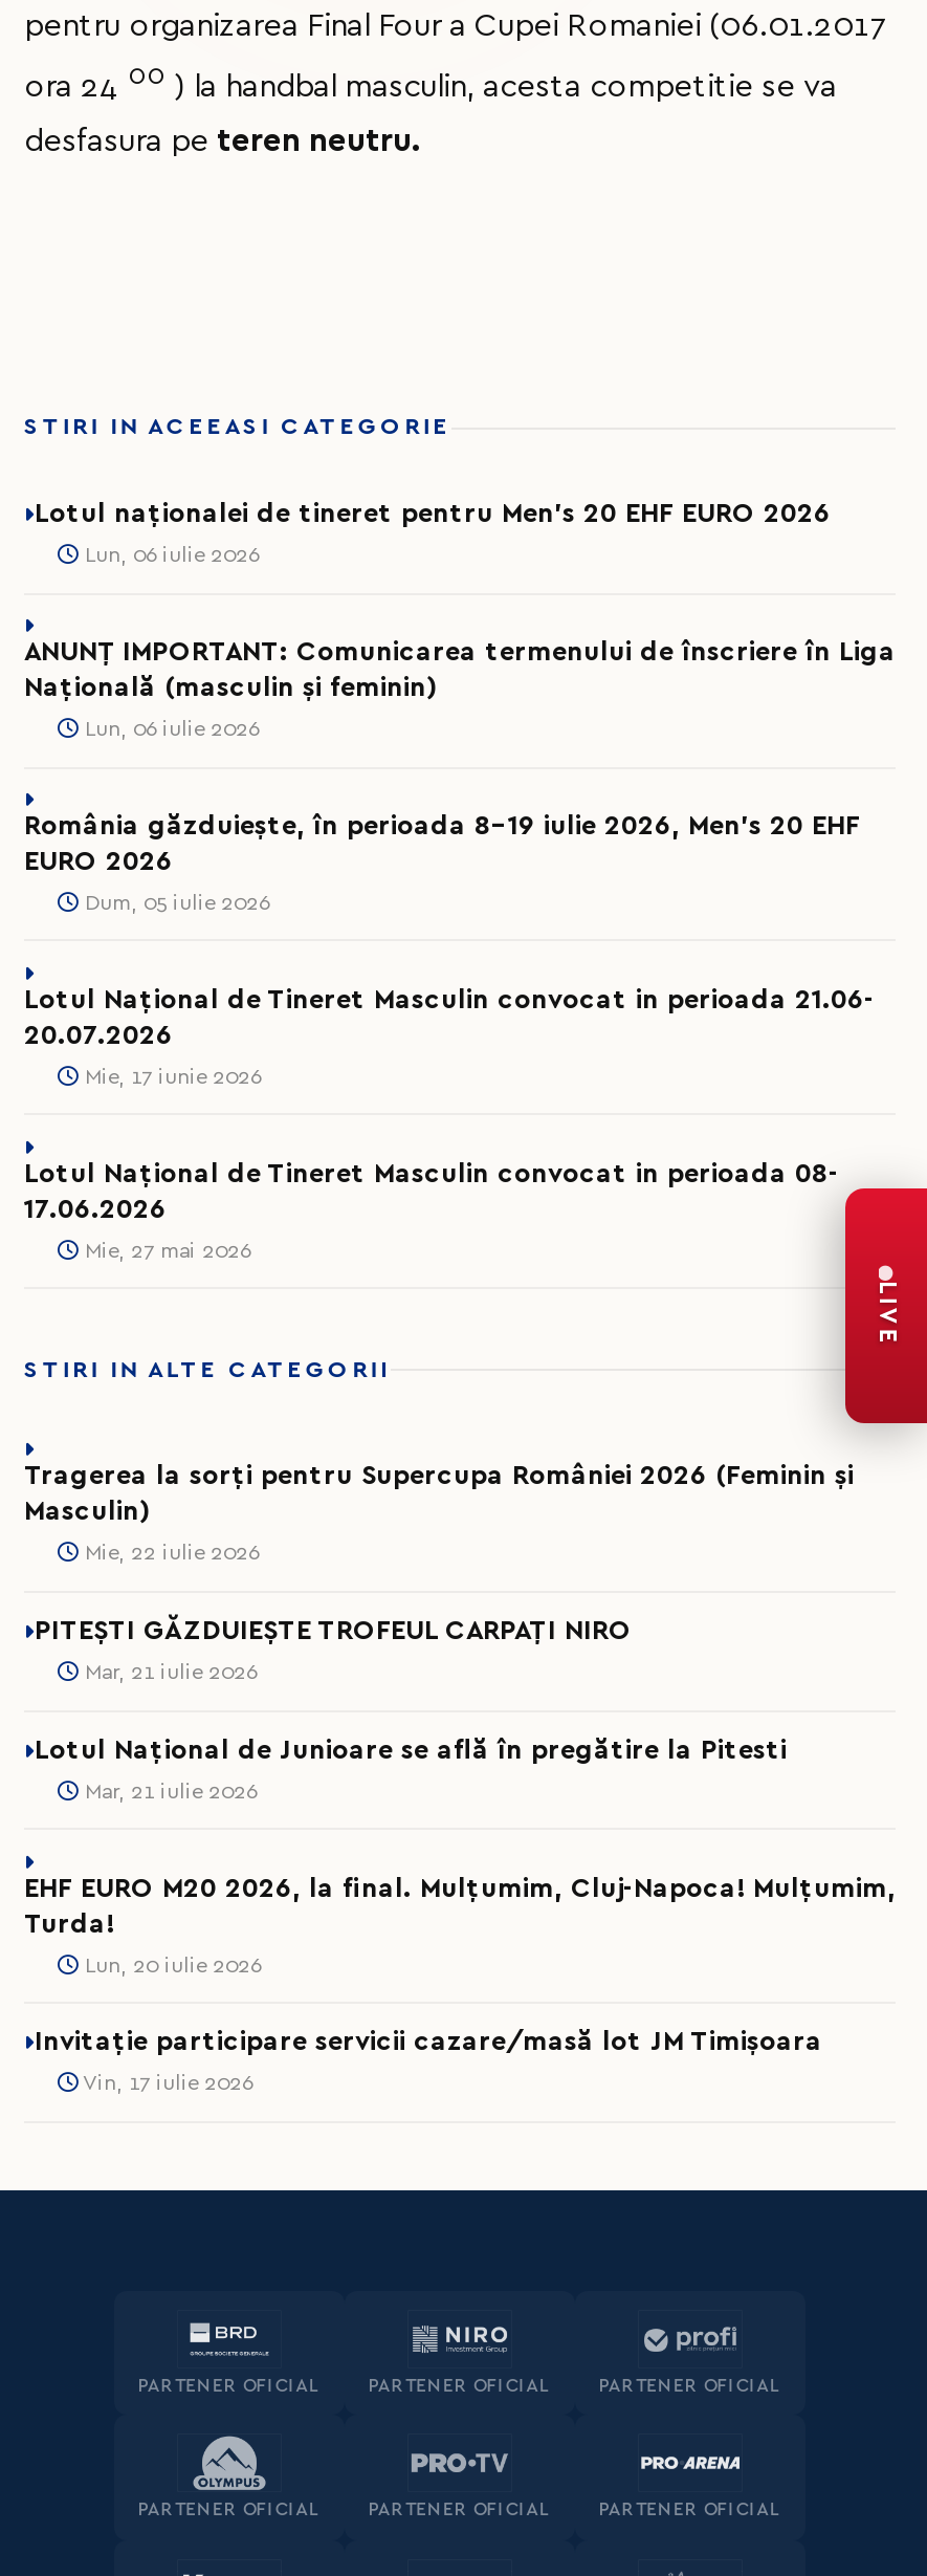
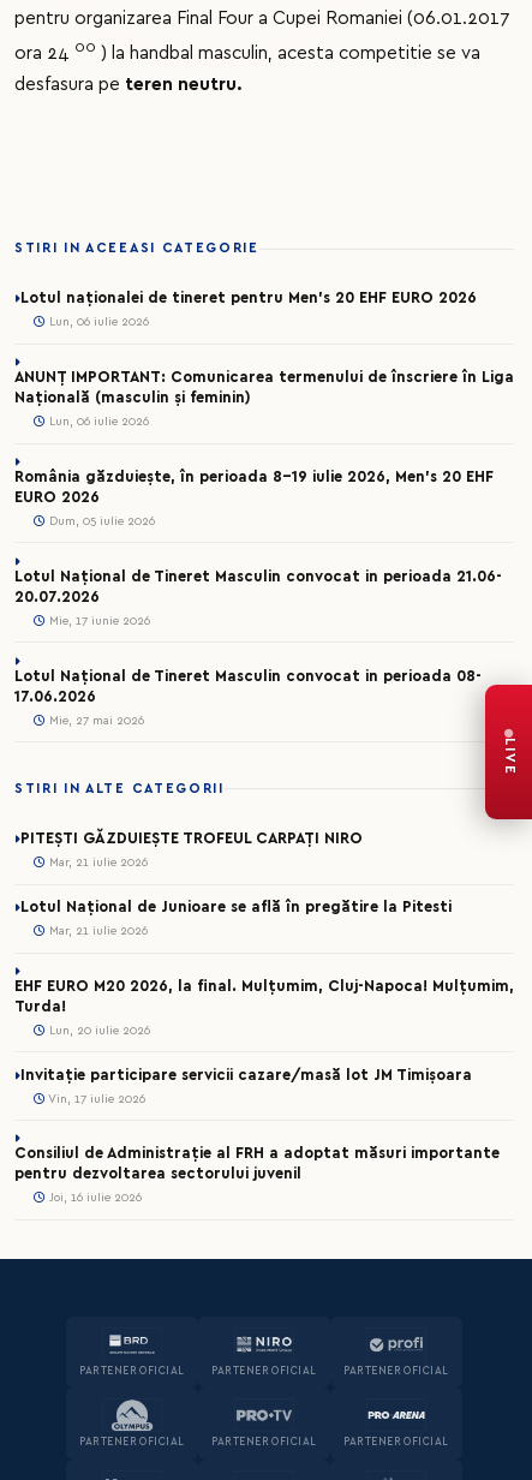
- Tragerea la sorți pentru Supercupa României 2026 (Feminin și
- Masculin)
- Mie, 22 iulie 2026

moved up: PITEȘTI GĂZDUIEȘTE TROFEUL CARPAȚI NIRO | Mar, 21 iulie 2026 | Lotul Național de Junioare se află în pregătire la Pitesti | ... | Invitație participare servicii cazare/masă lot JM Timișoara | Vin, 17 iulie 2026

+ Consiliul de Administrație al FRH a adoptat măsuri importante
+ pentru dezvoltarea sectorului juvenil
+ Joi, 16 iulie 2026
